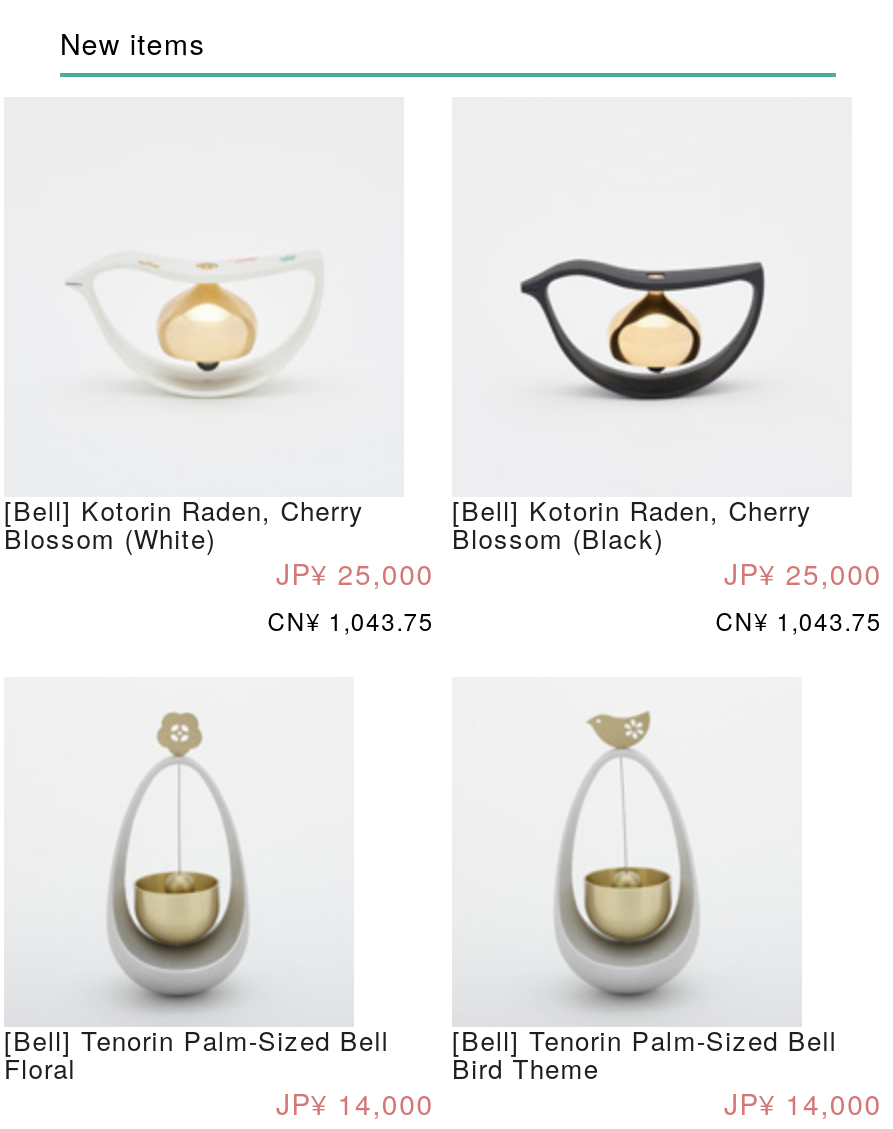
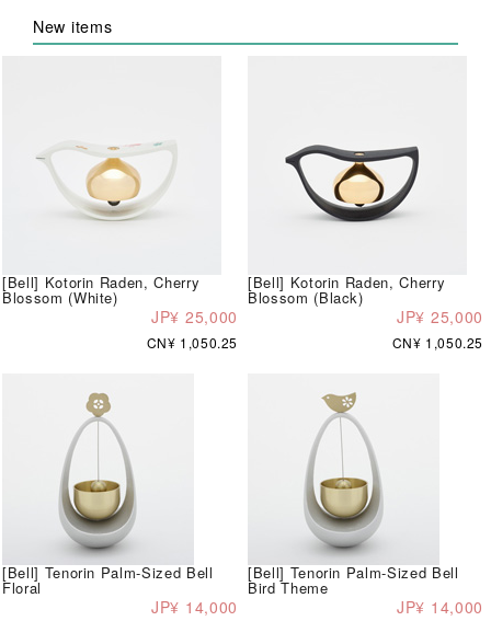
- CN¥ 1,043.75
+ CN¥ 1,050.25

- CN¥ 1,043.75
+ CN¥ 1,050.25
